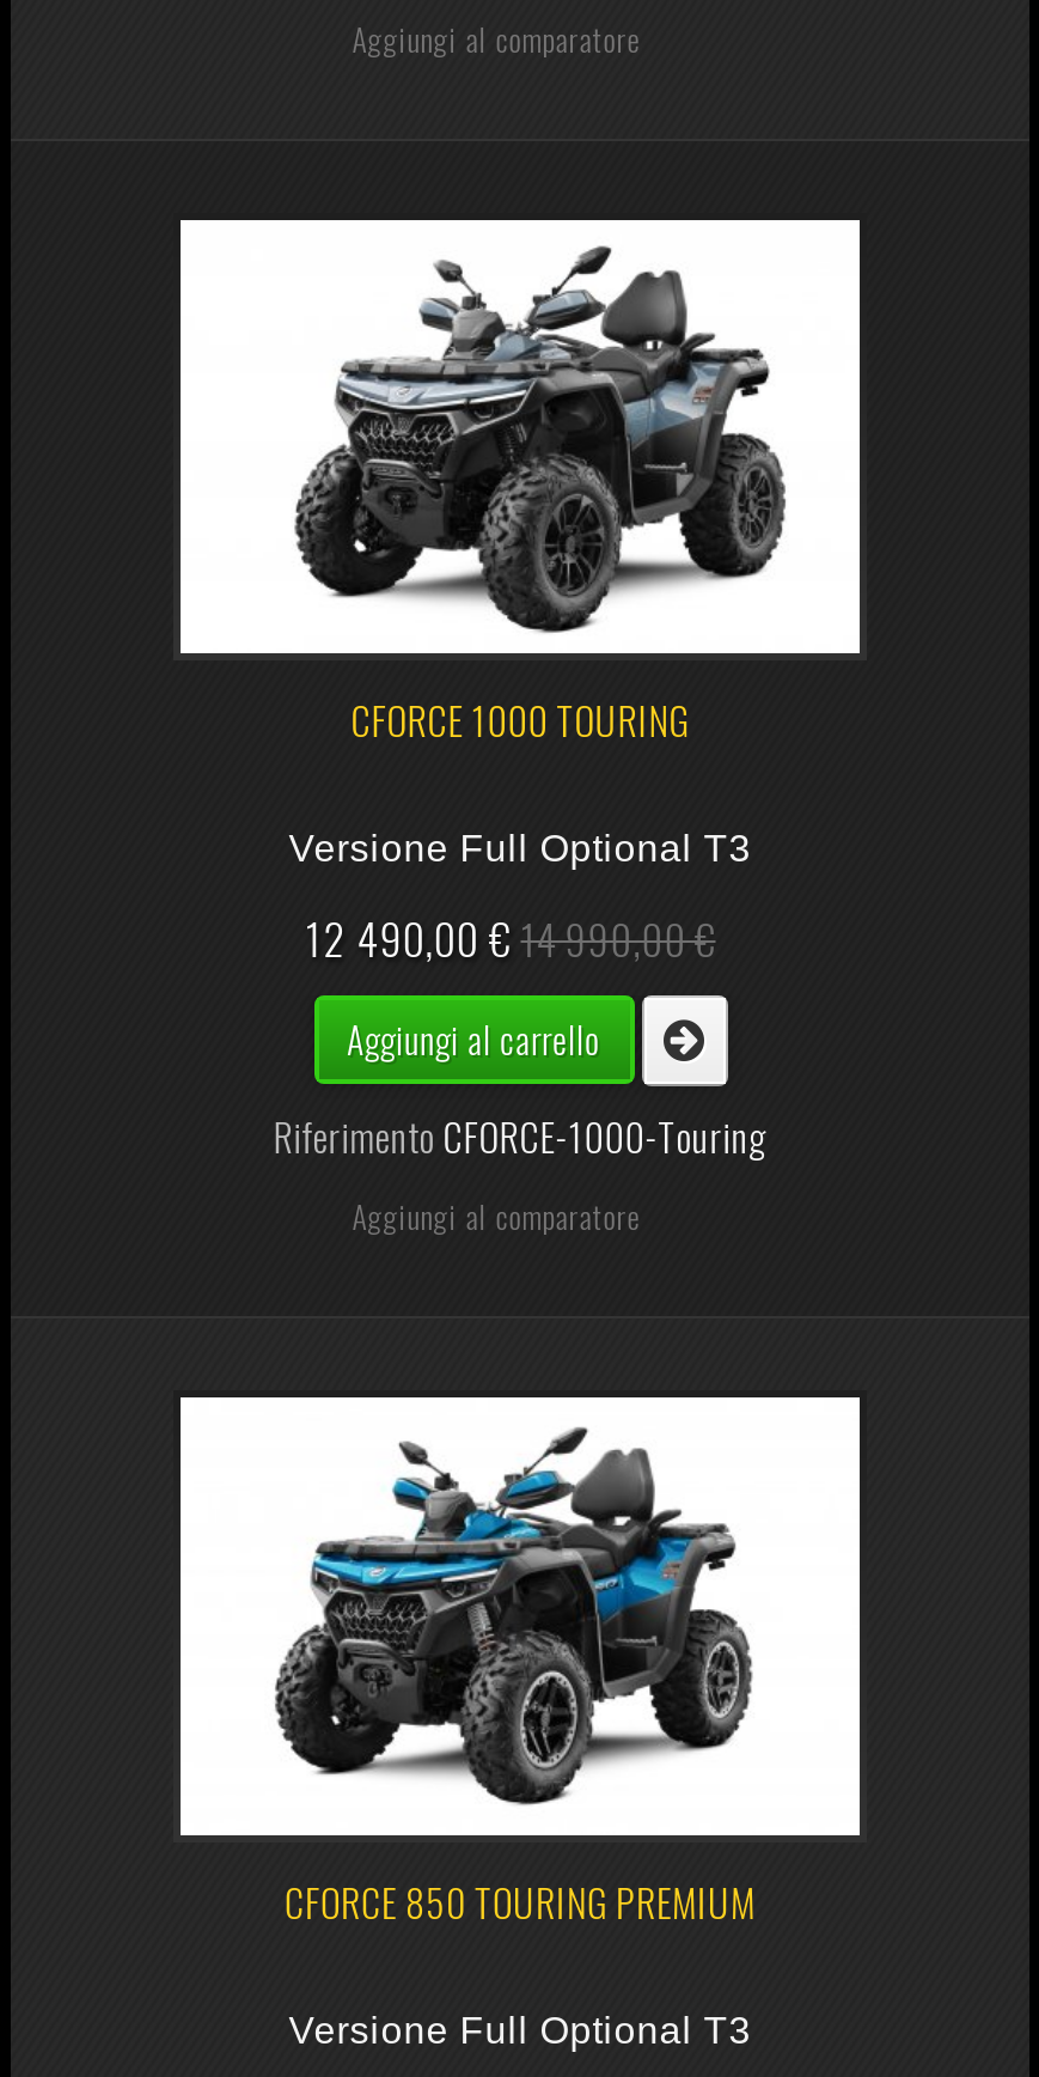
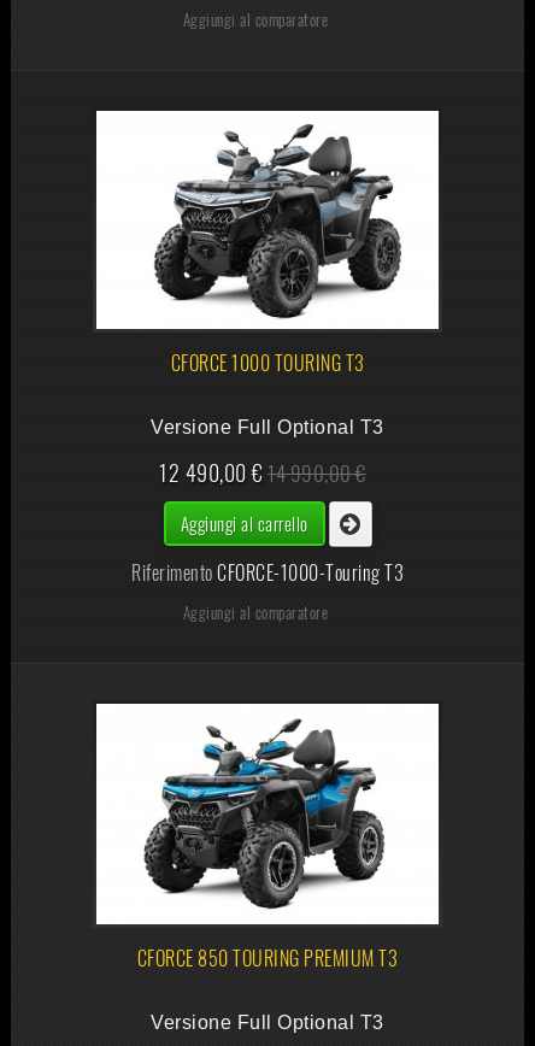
- CFORCE 1000 TOURING
+ CFORCE 1000 TOURING T3

- Riferimento CFORCE-1000-Touring
+ Riferimento CFORCE-1000-Touring T3

- CFORCE 850 TOURING PREMIUM
+ CFORCE 850 TOURING PREMIUM T3
